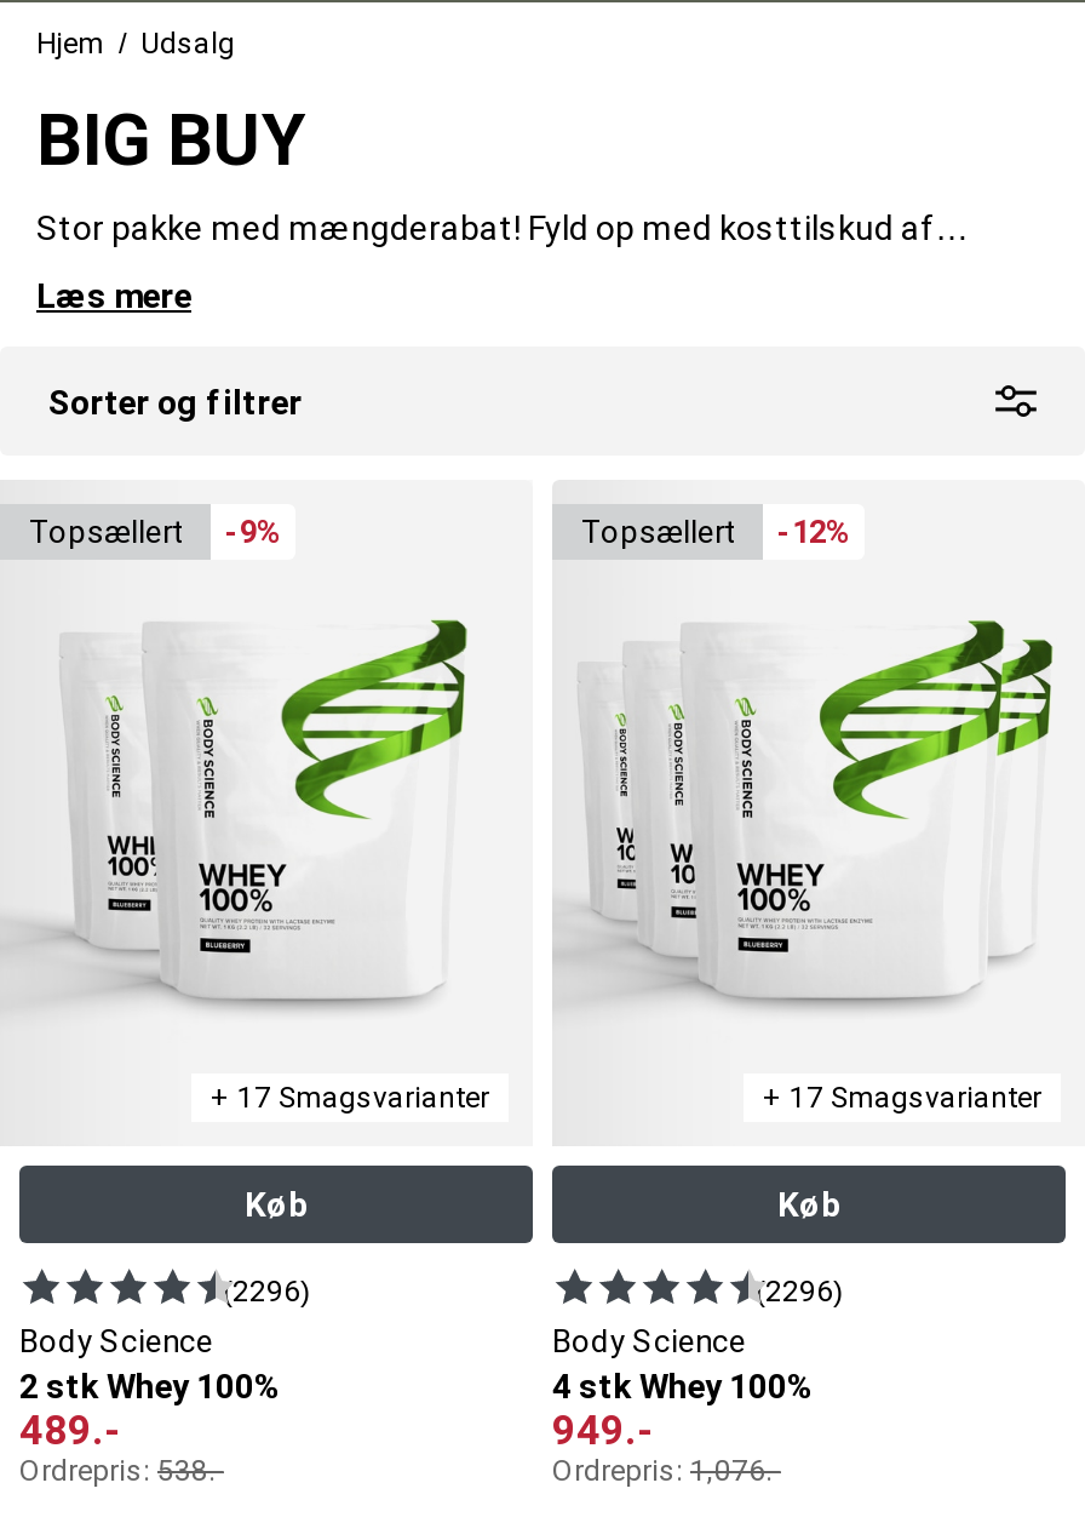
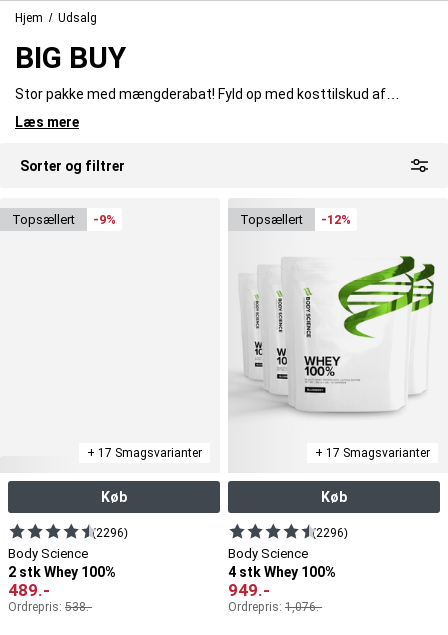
- [image]
